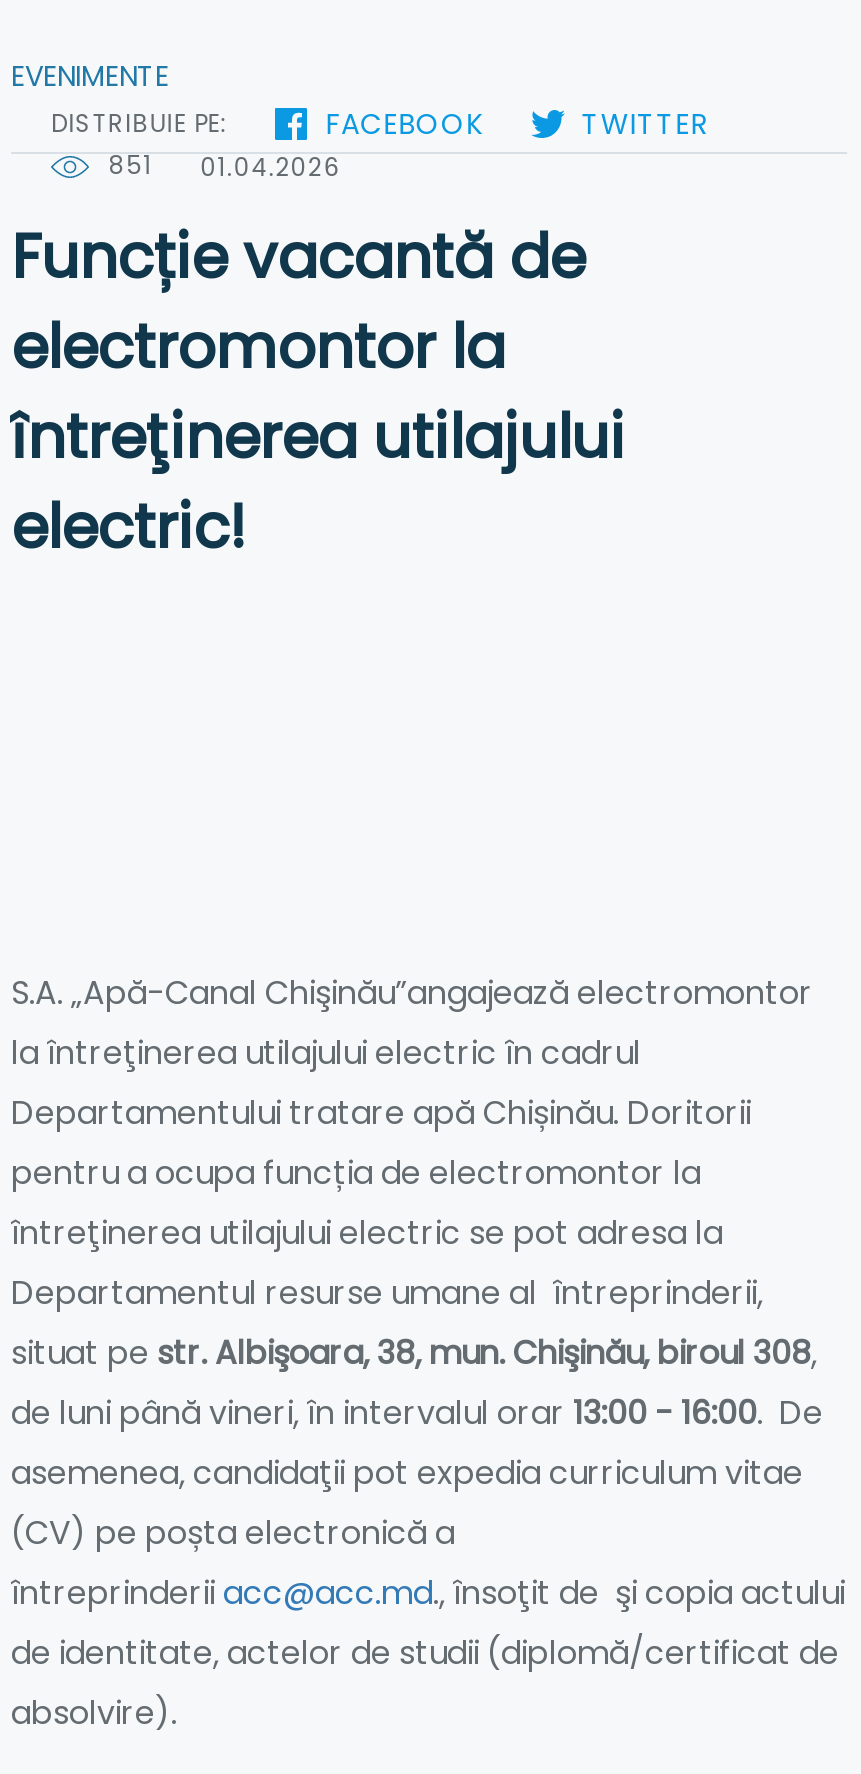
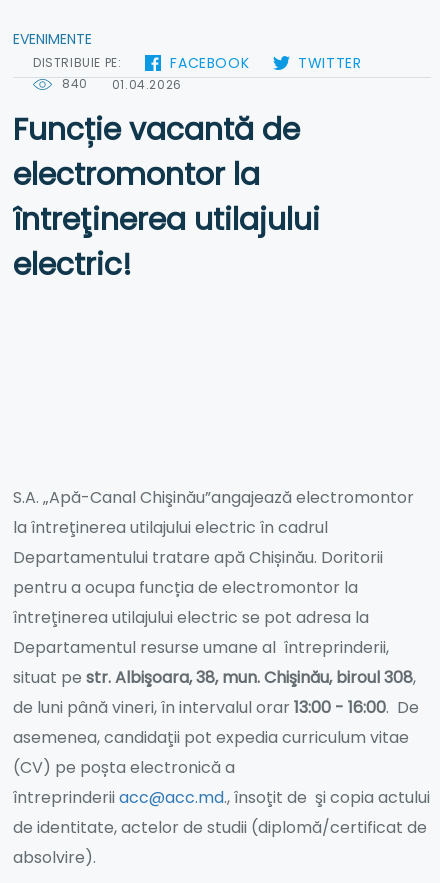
- 851 01.04.2026
+ 840 01.04.2026
